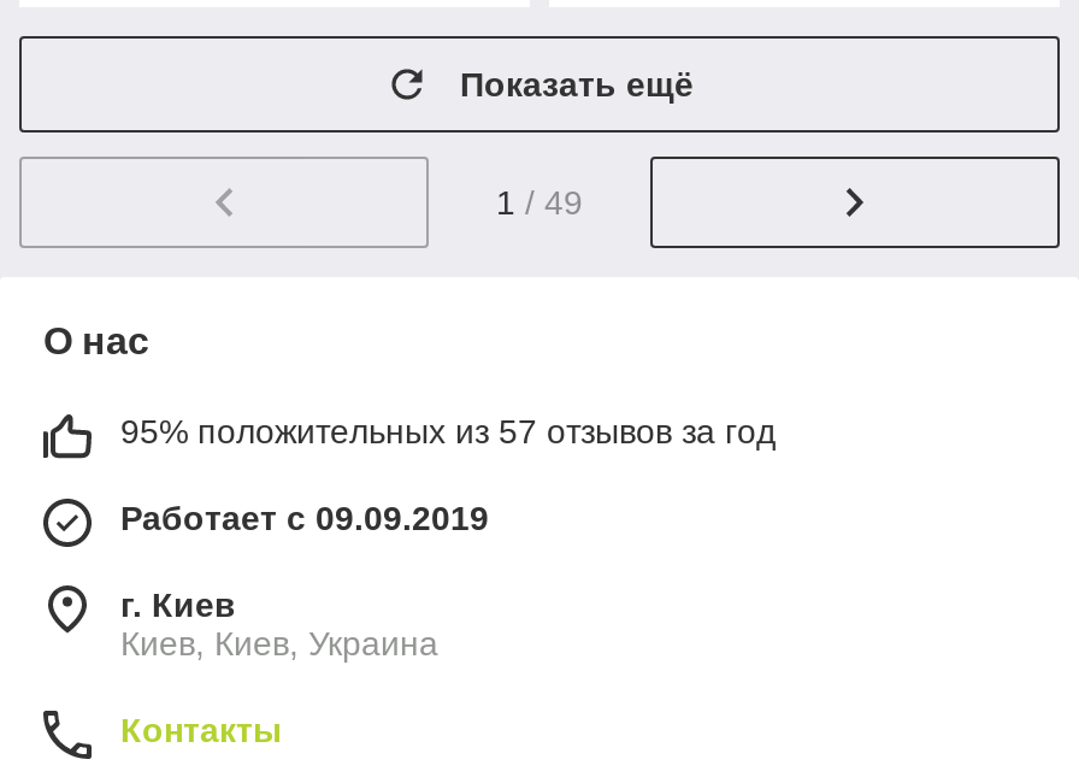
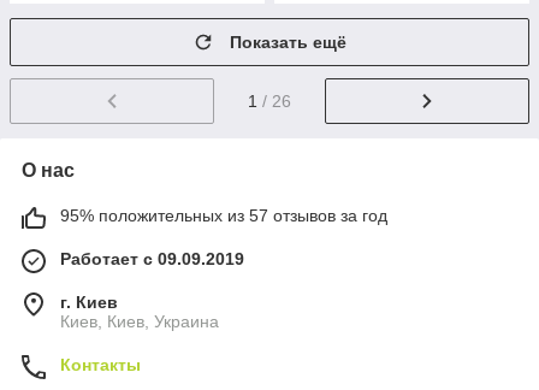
- 1 / 49
+ 1 / 26
